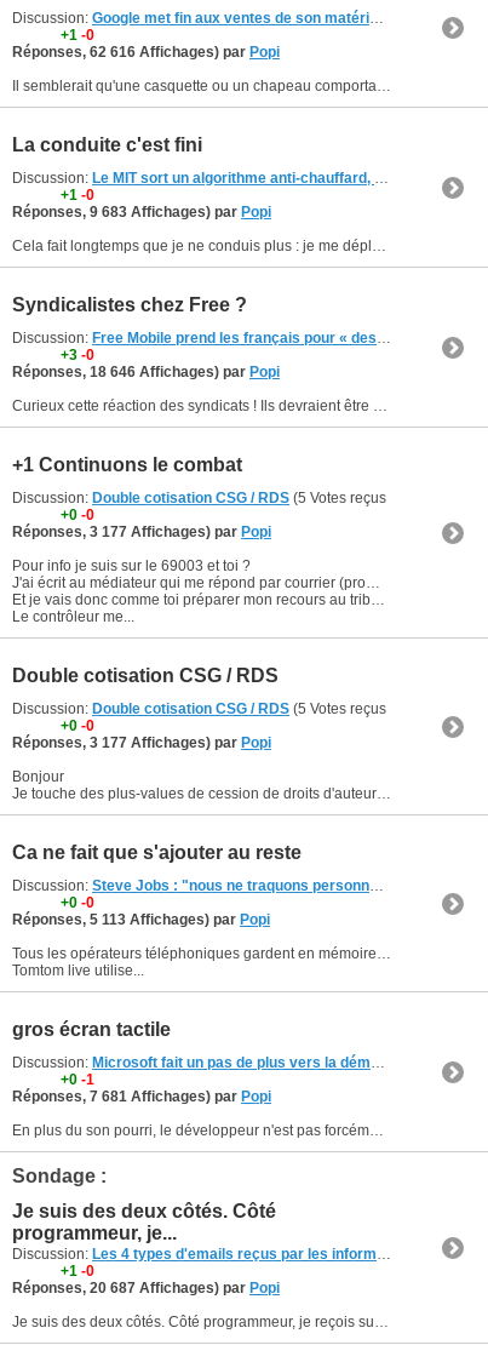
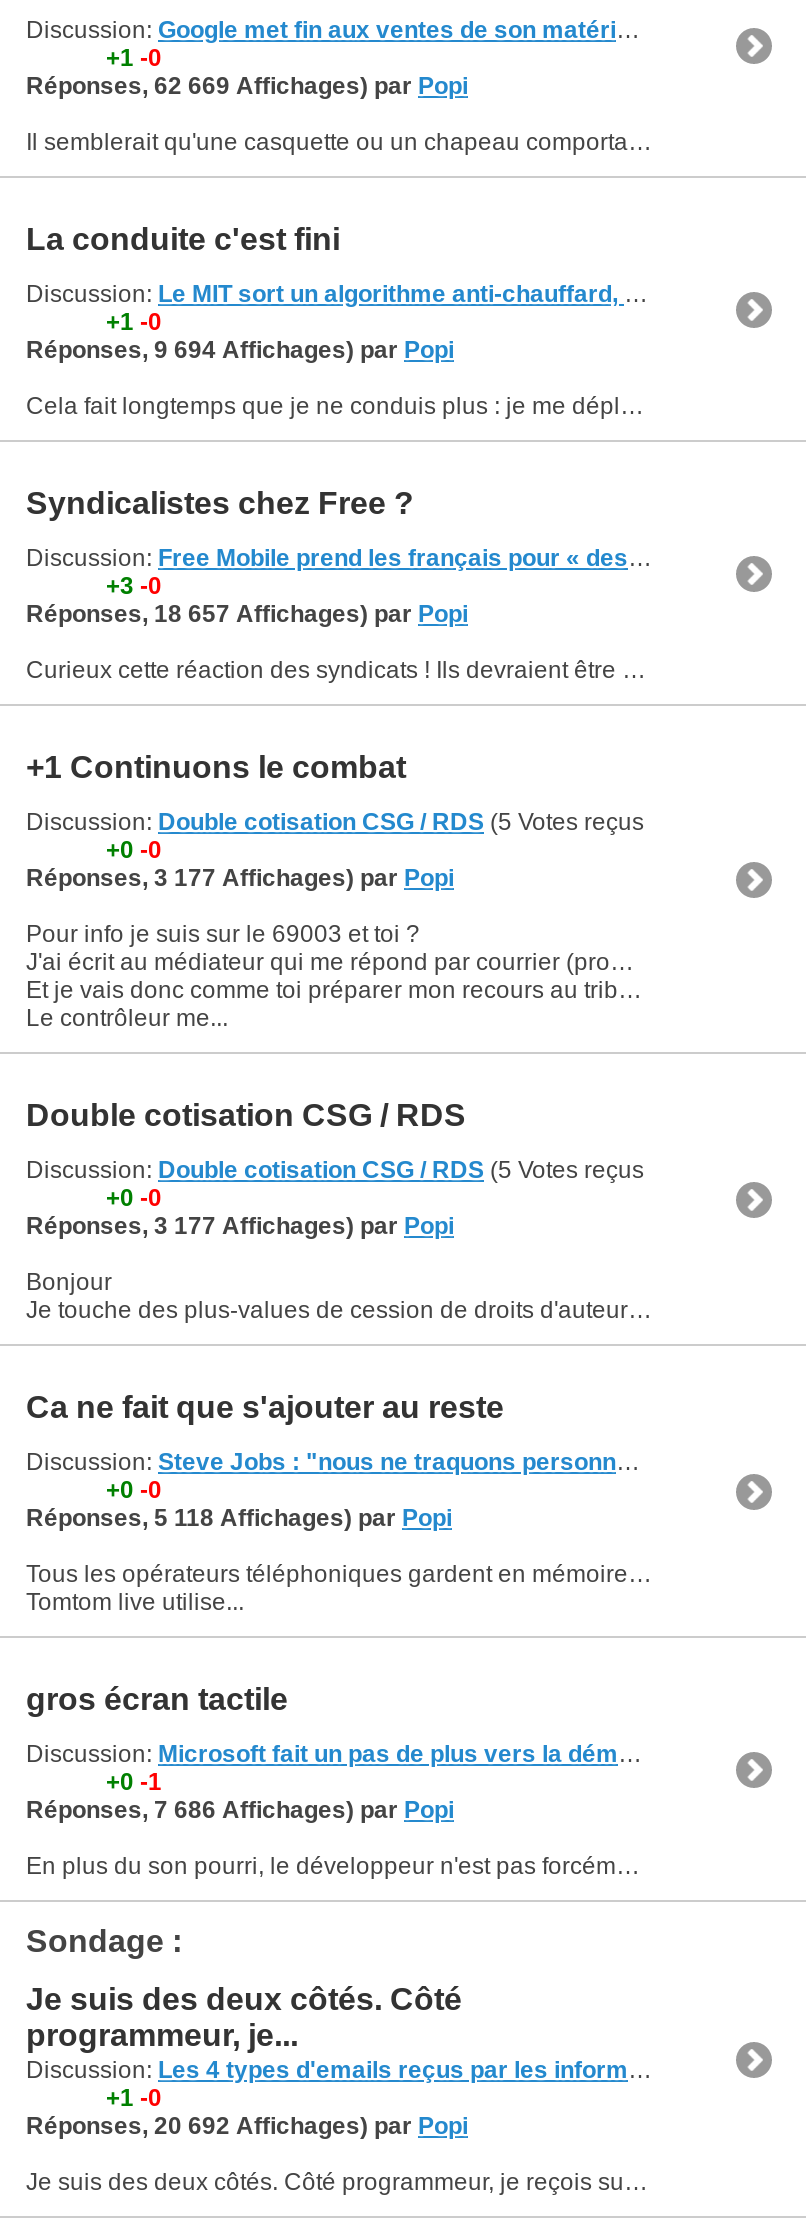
- Réponses, 62 616 Affichages) par Popi
+ Réponses, 62 669 Affichages) par Popi

- Réponses, 9 683 Affichages) par Popi
+ Réponses, 9 694 Affichages) par Popi

- Réponses, 18 646 Affichages) par Popi
+ Réponses, 18 657 Affichages) par Popi

- Réponses, 5 113 Affichages) par Popi
+ Réponses, 5 118 Affichages) par Popi

- Réponses, 7 681 Affichages) par Popi
+ Réponses, 7 686 Affichages) par Popi

- Réponses, 20 687 Affichages) par Popi
+ Réponses, 20 692 Affichages) par Popi
